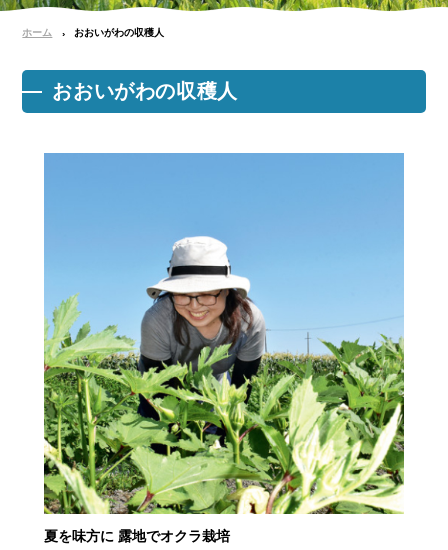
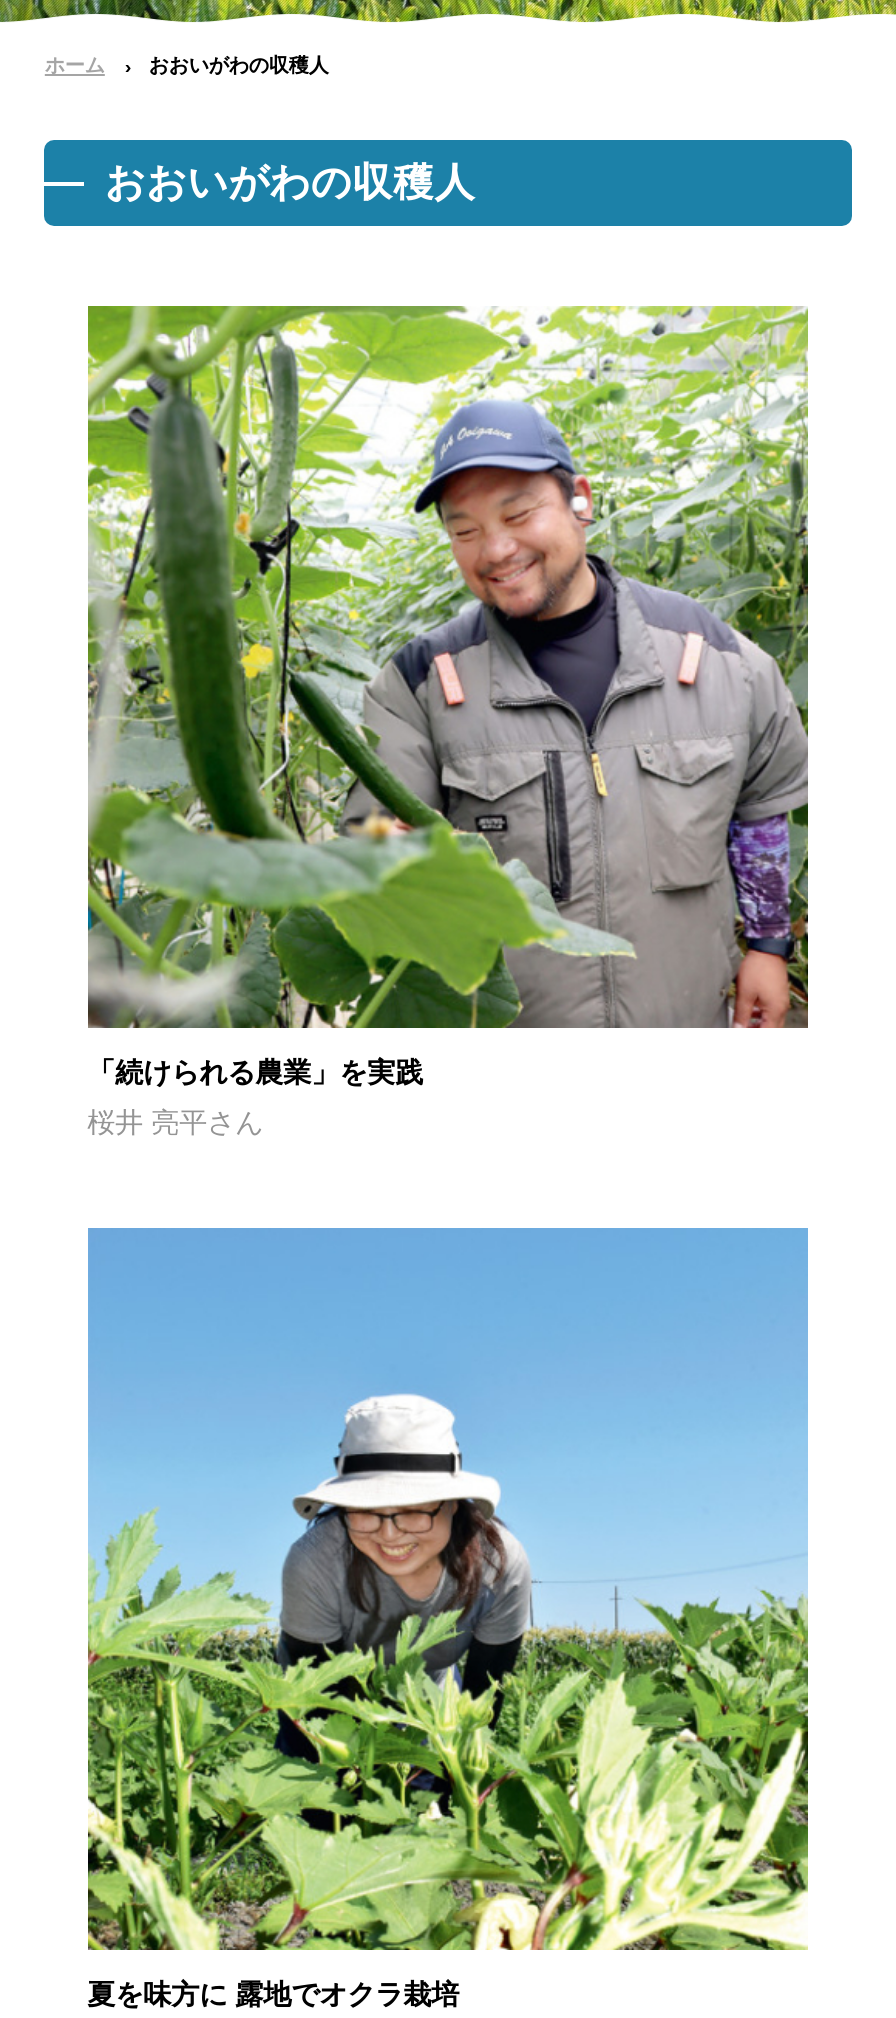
+ [image]
+ 「続けられる農業」を実践
+ 桜井 亮平さん
